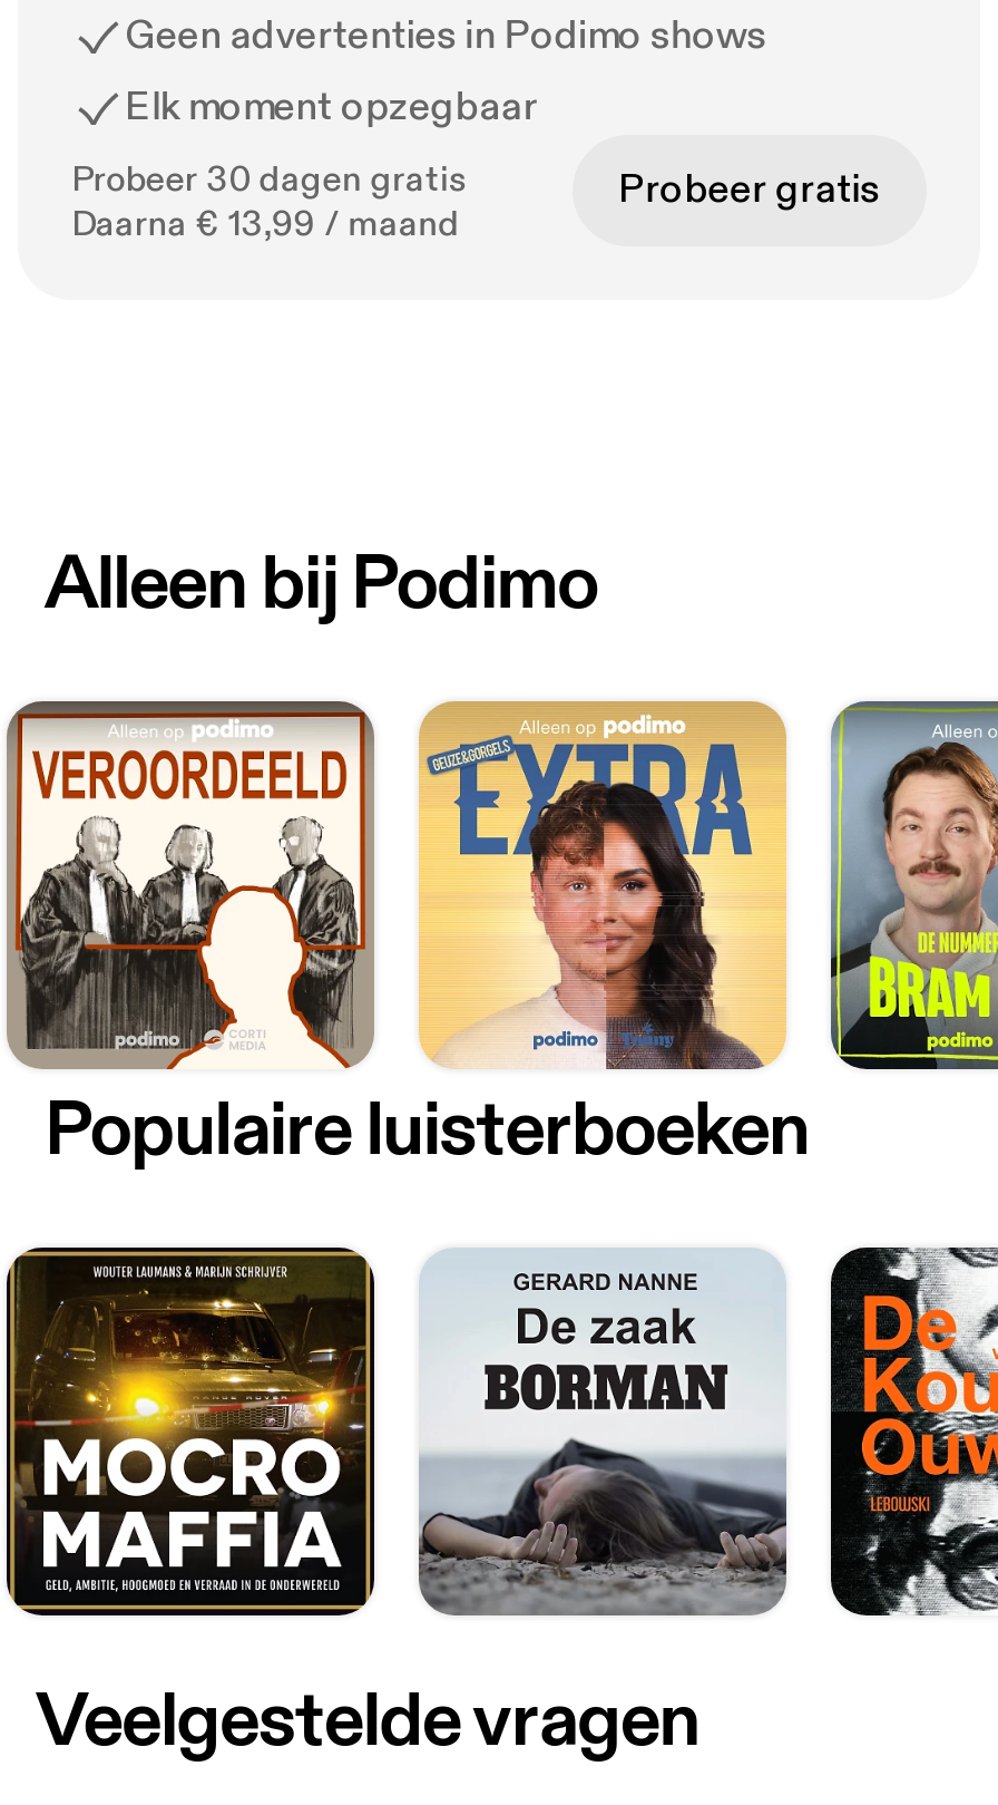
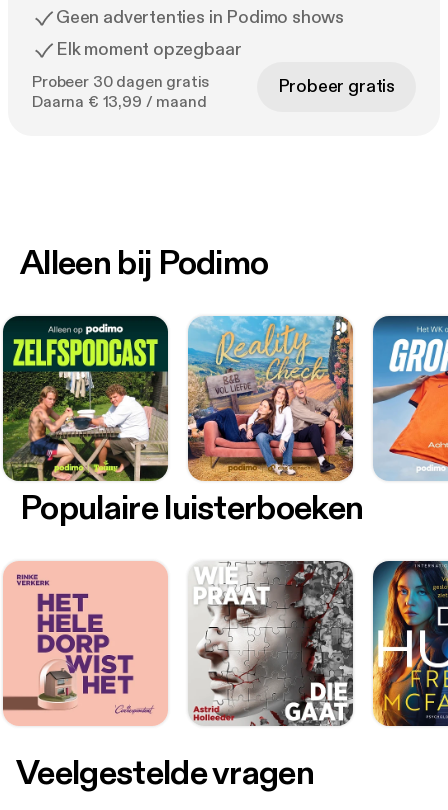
- [image]
+ [image]

- [image]
+ [image]

- [image]
+ [image]

- [image]
+ [image]

- [image]
+ [image]

- [image]
+ [image]
